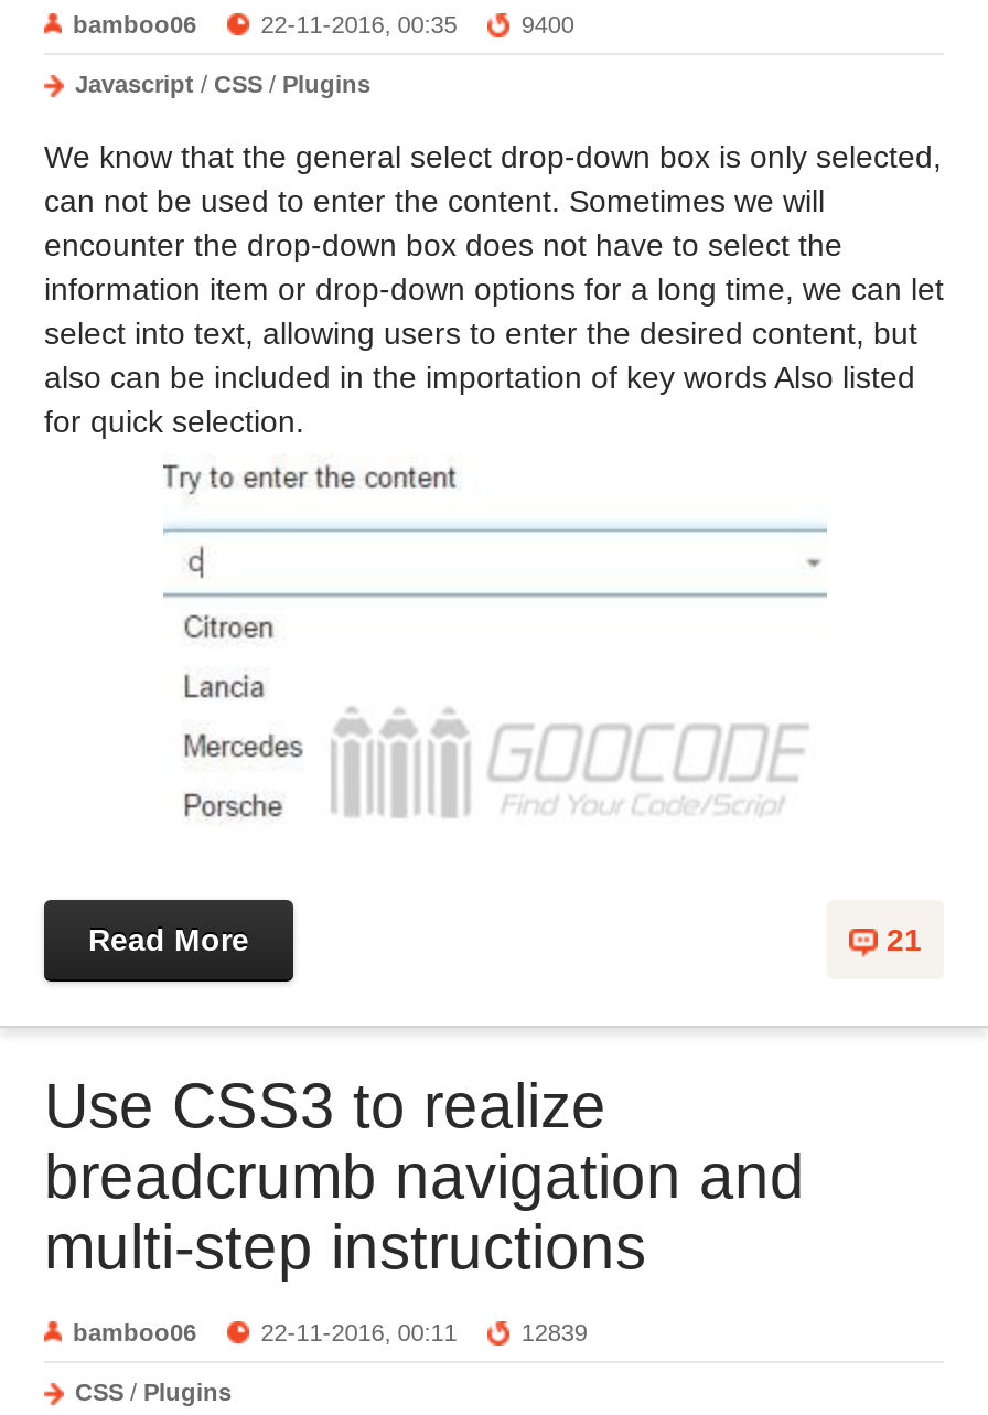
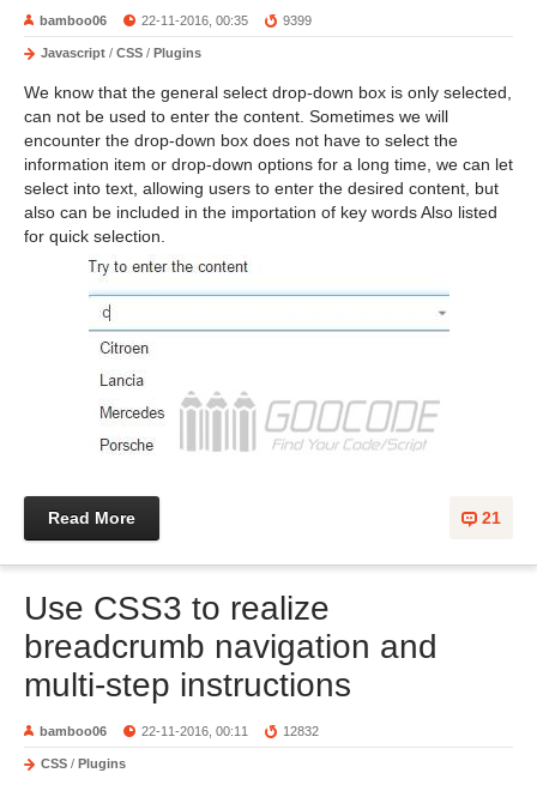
- 9400
+ 9399

- 12839
+ 12832
